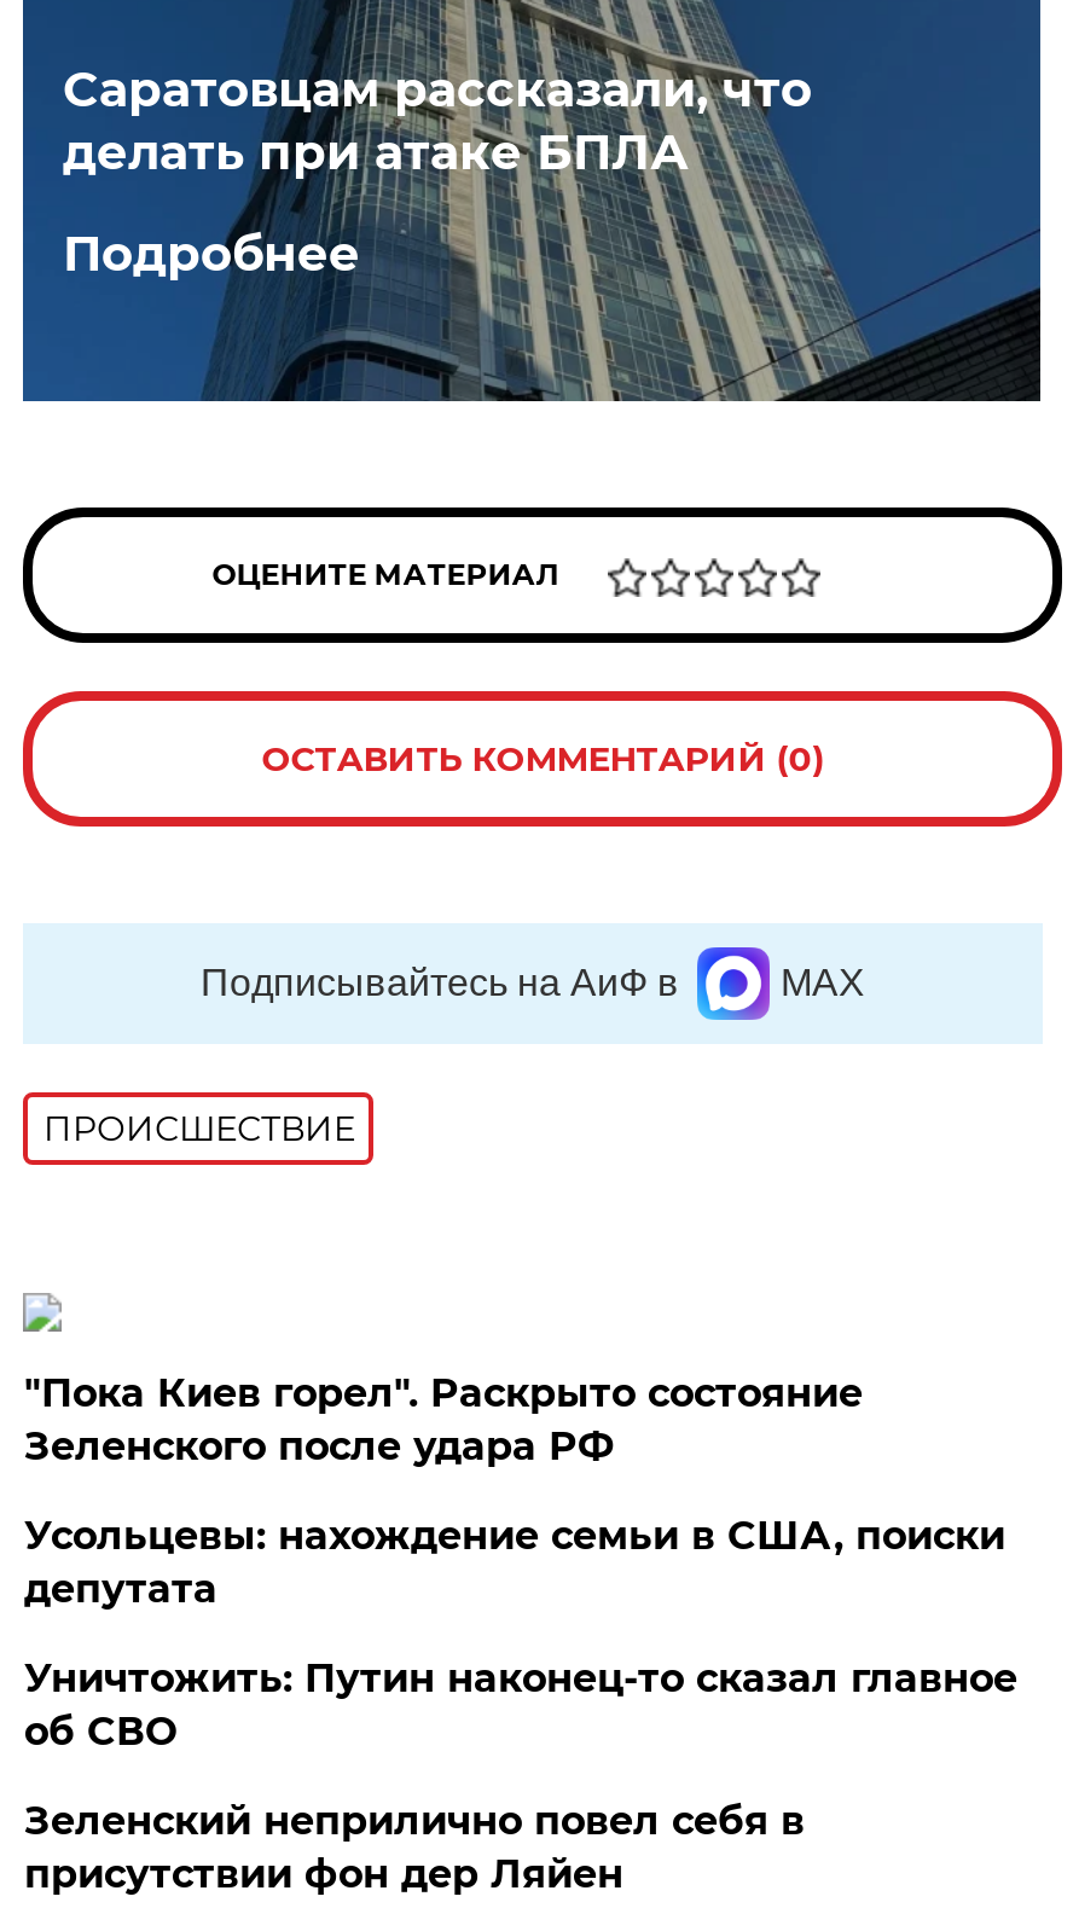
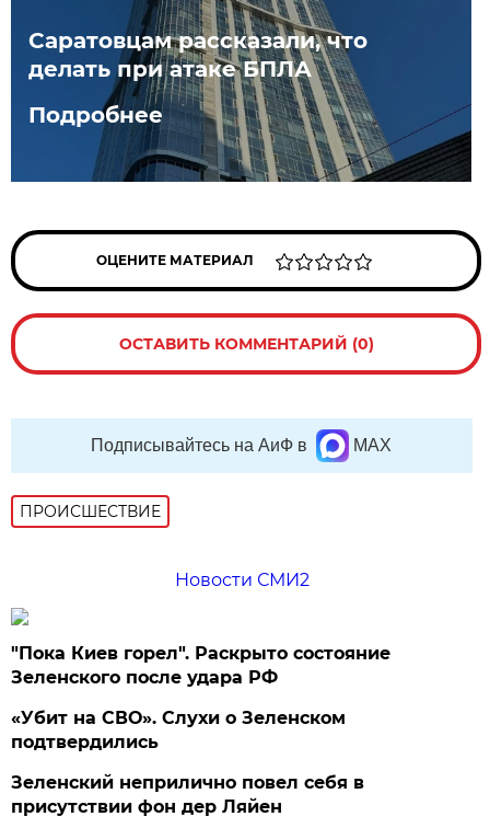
+ Новости СМИ2

moved down: "Пока Киев горел". Раскрыто состояние | Зеленского после удара РФ

- Усольцевы: нахождение семьи в США, поиски
- депутата
- Уничтожить: Путин наконец-то сказал главное
- об СВО
+ «Убит на СВО». Слухи о Зеленском
+ подтвердились
